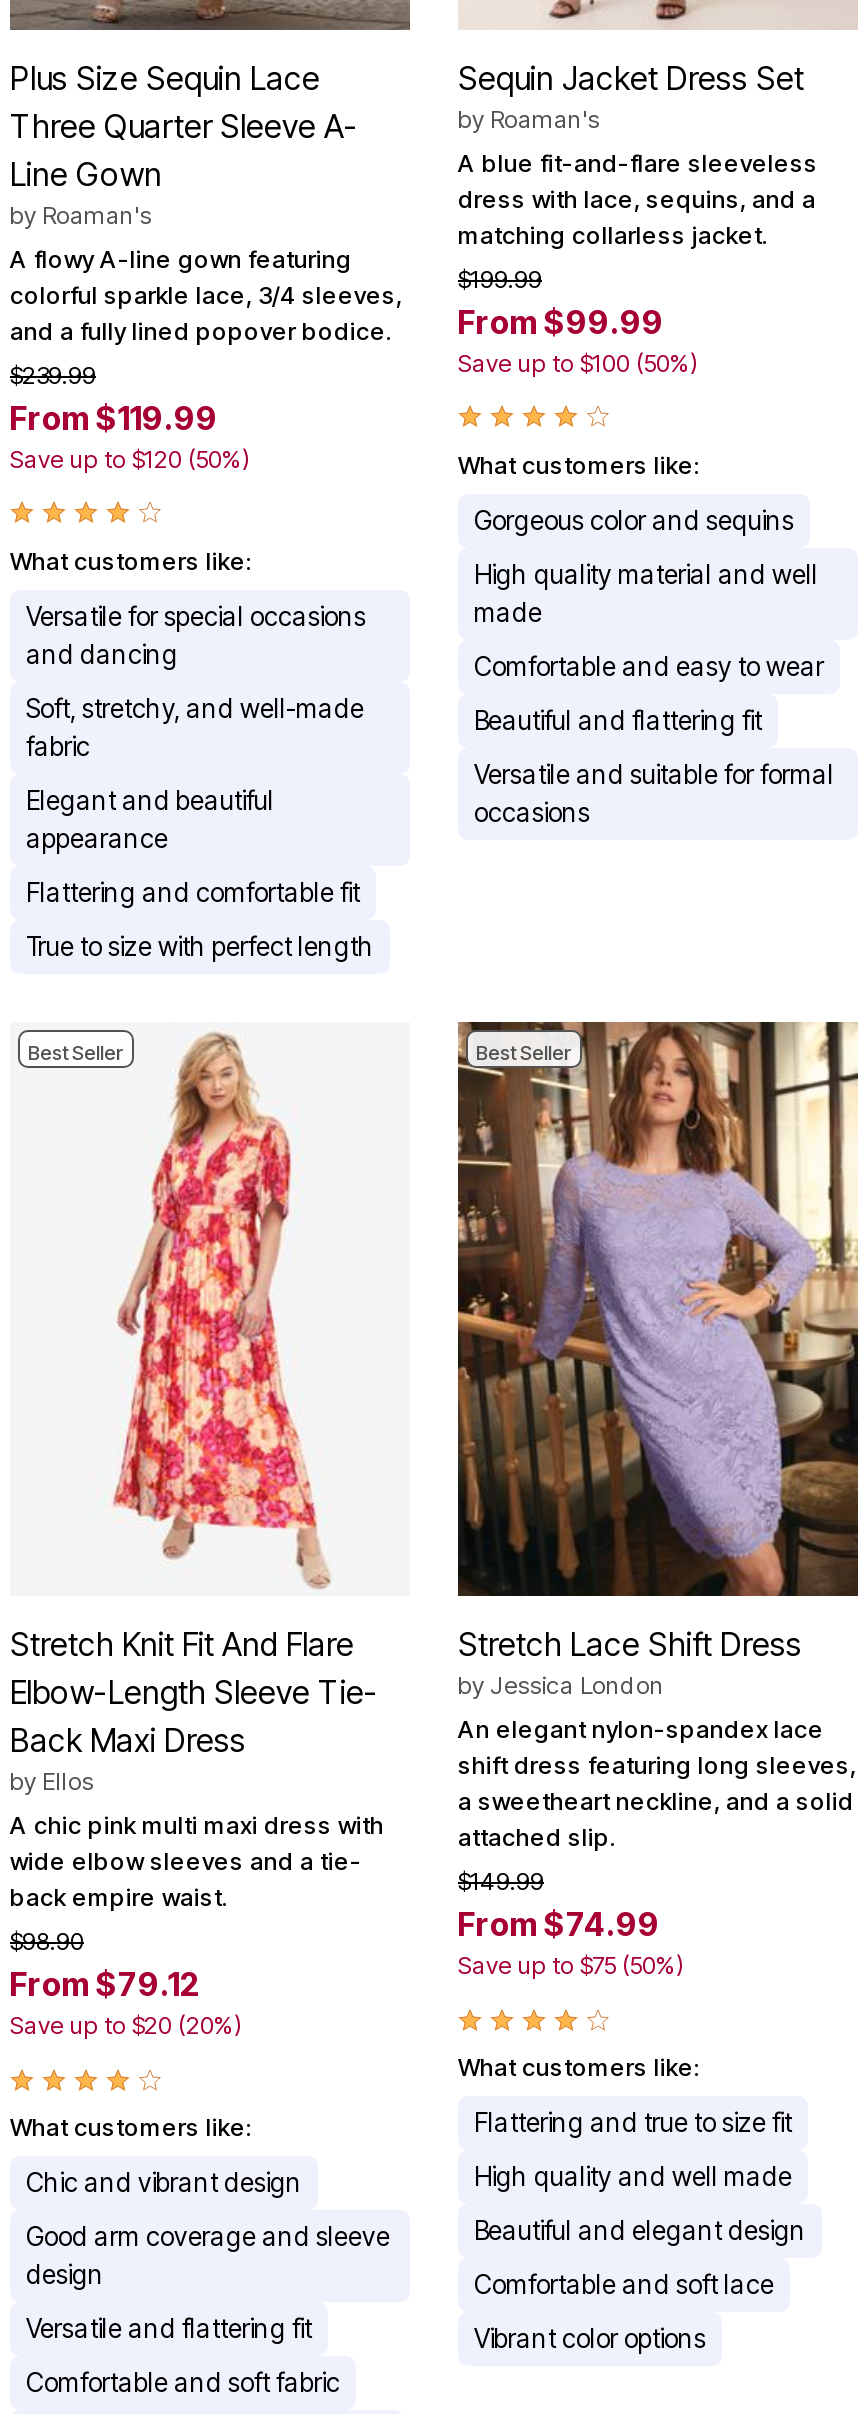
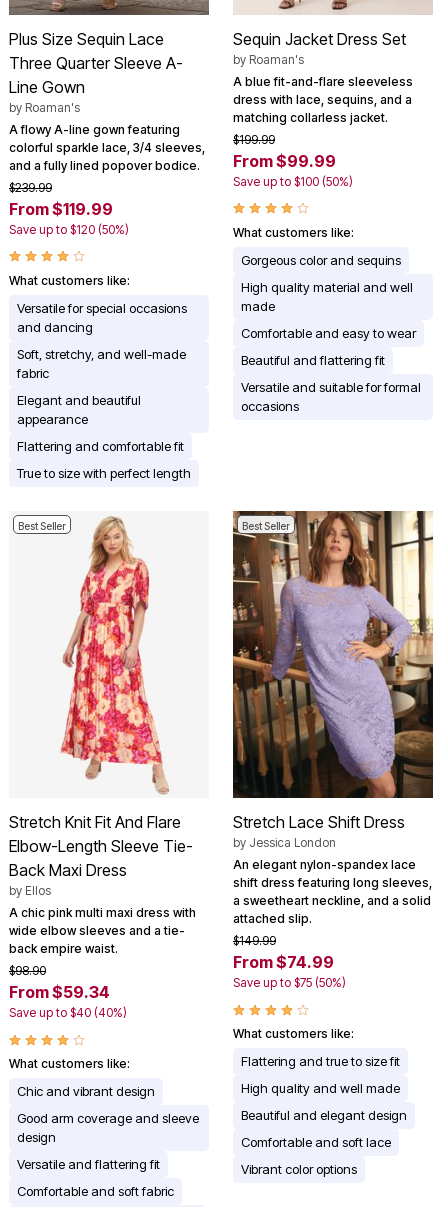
- From $79.12
+ From $59.34

- Save up to $20 (20%)
+ Save up to $40 (40%)
